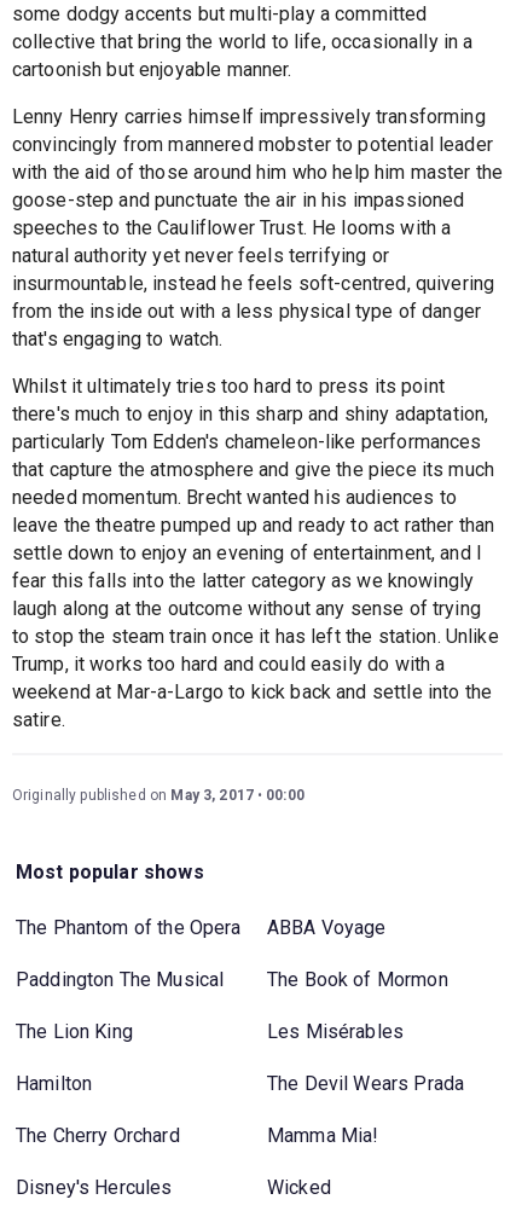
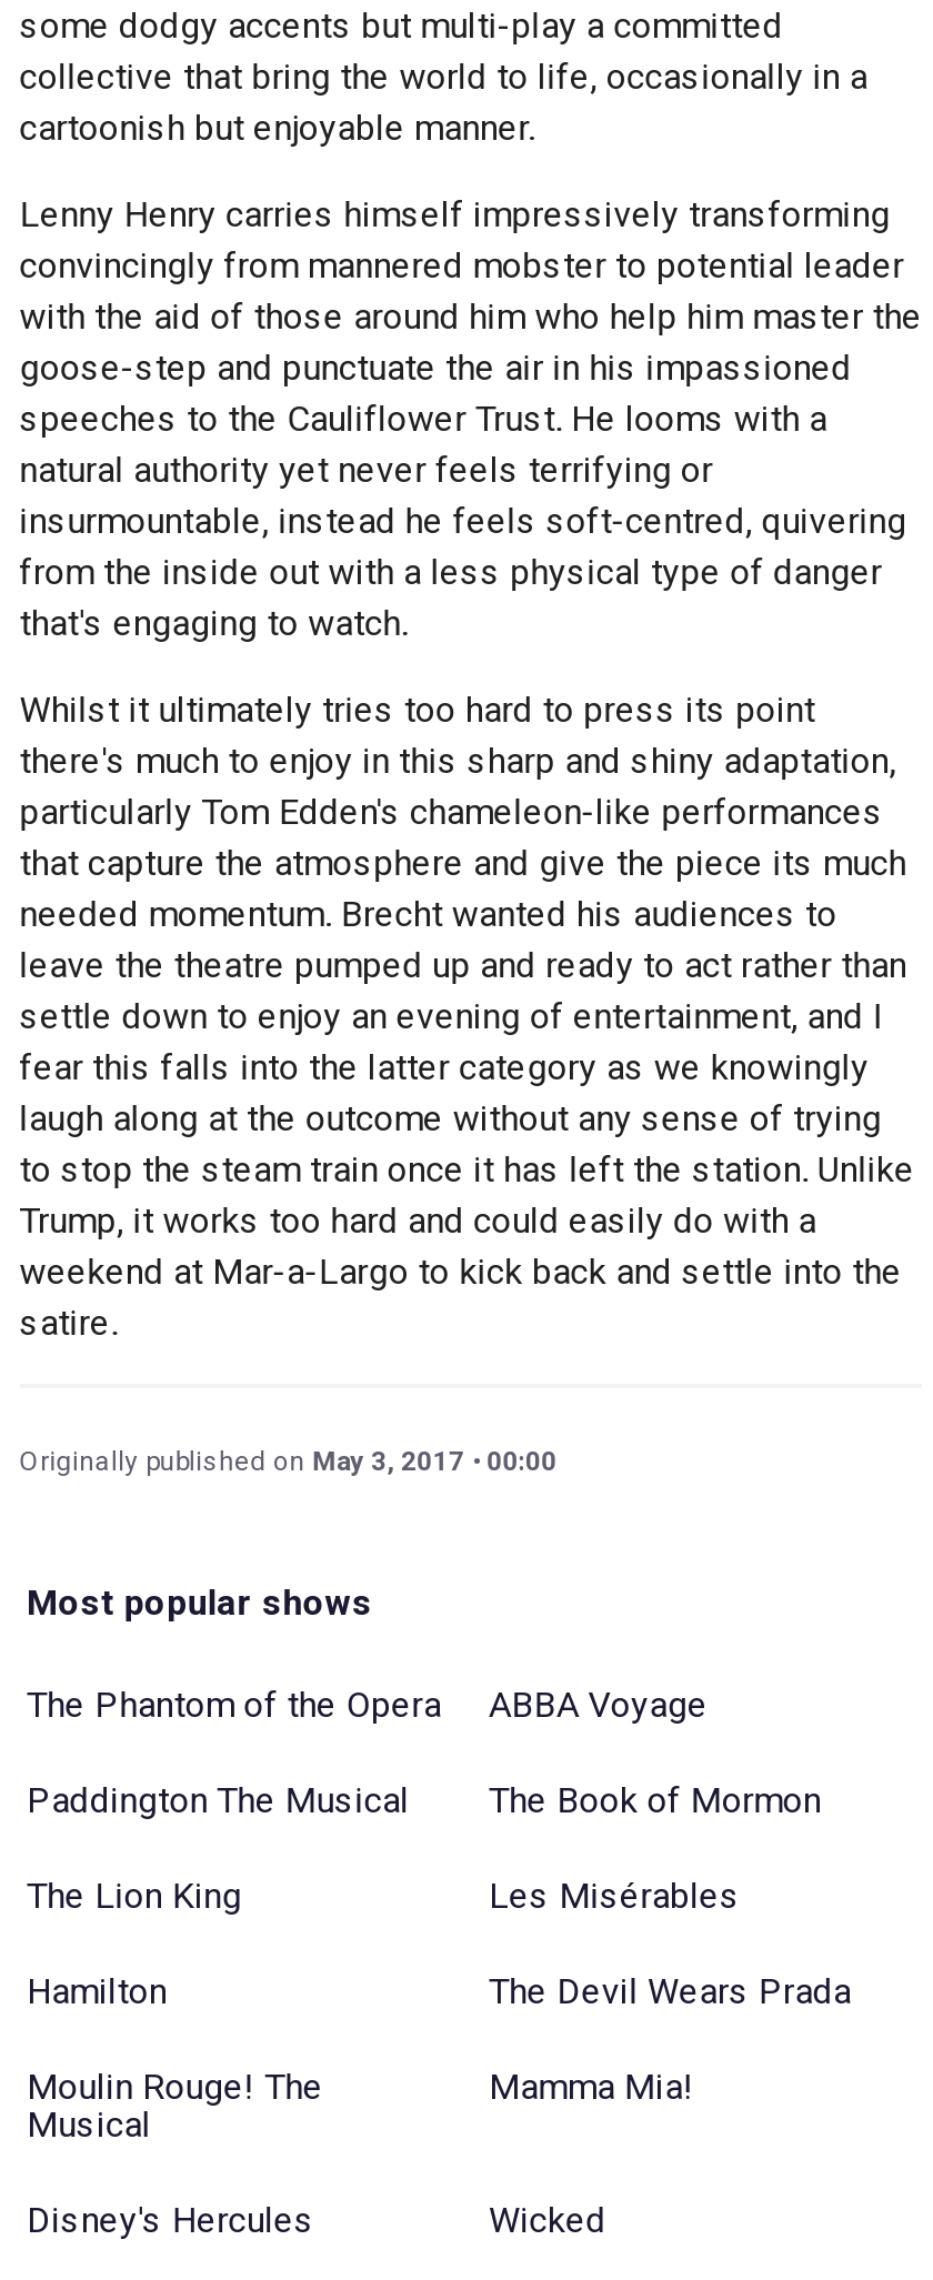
- The Cherry Orchard
+ Moulin Rouge! The
+ Musical
